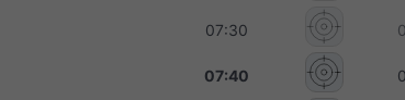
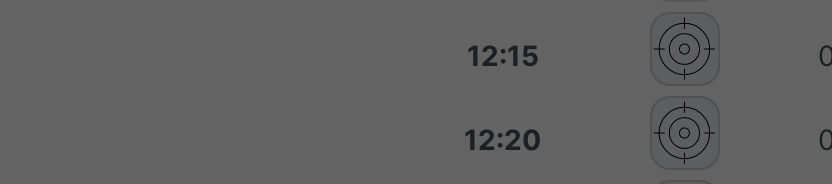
- 07:30
+ 12:15

- 07:40
+ 12:20
